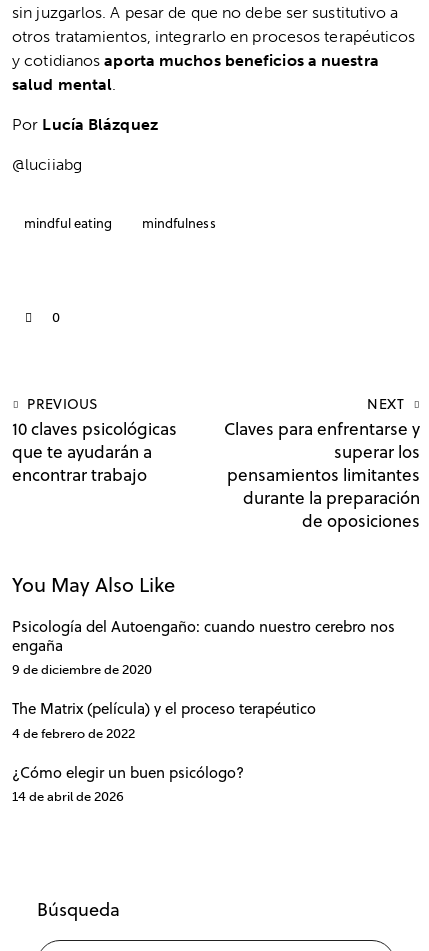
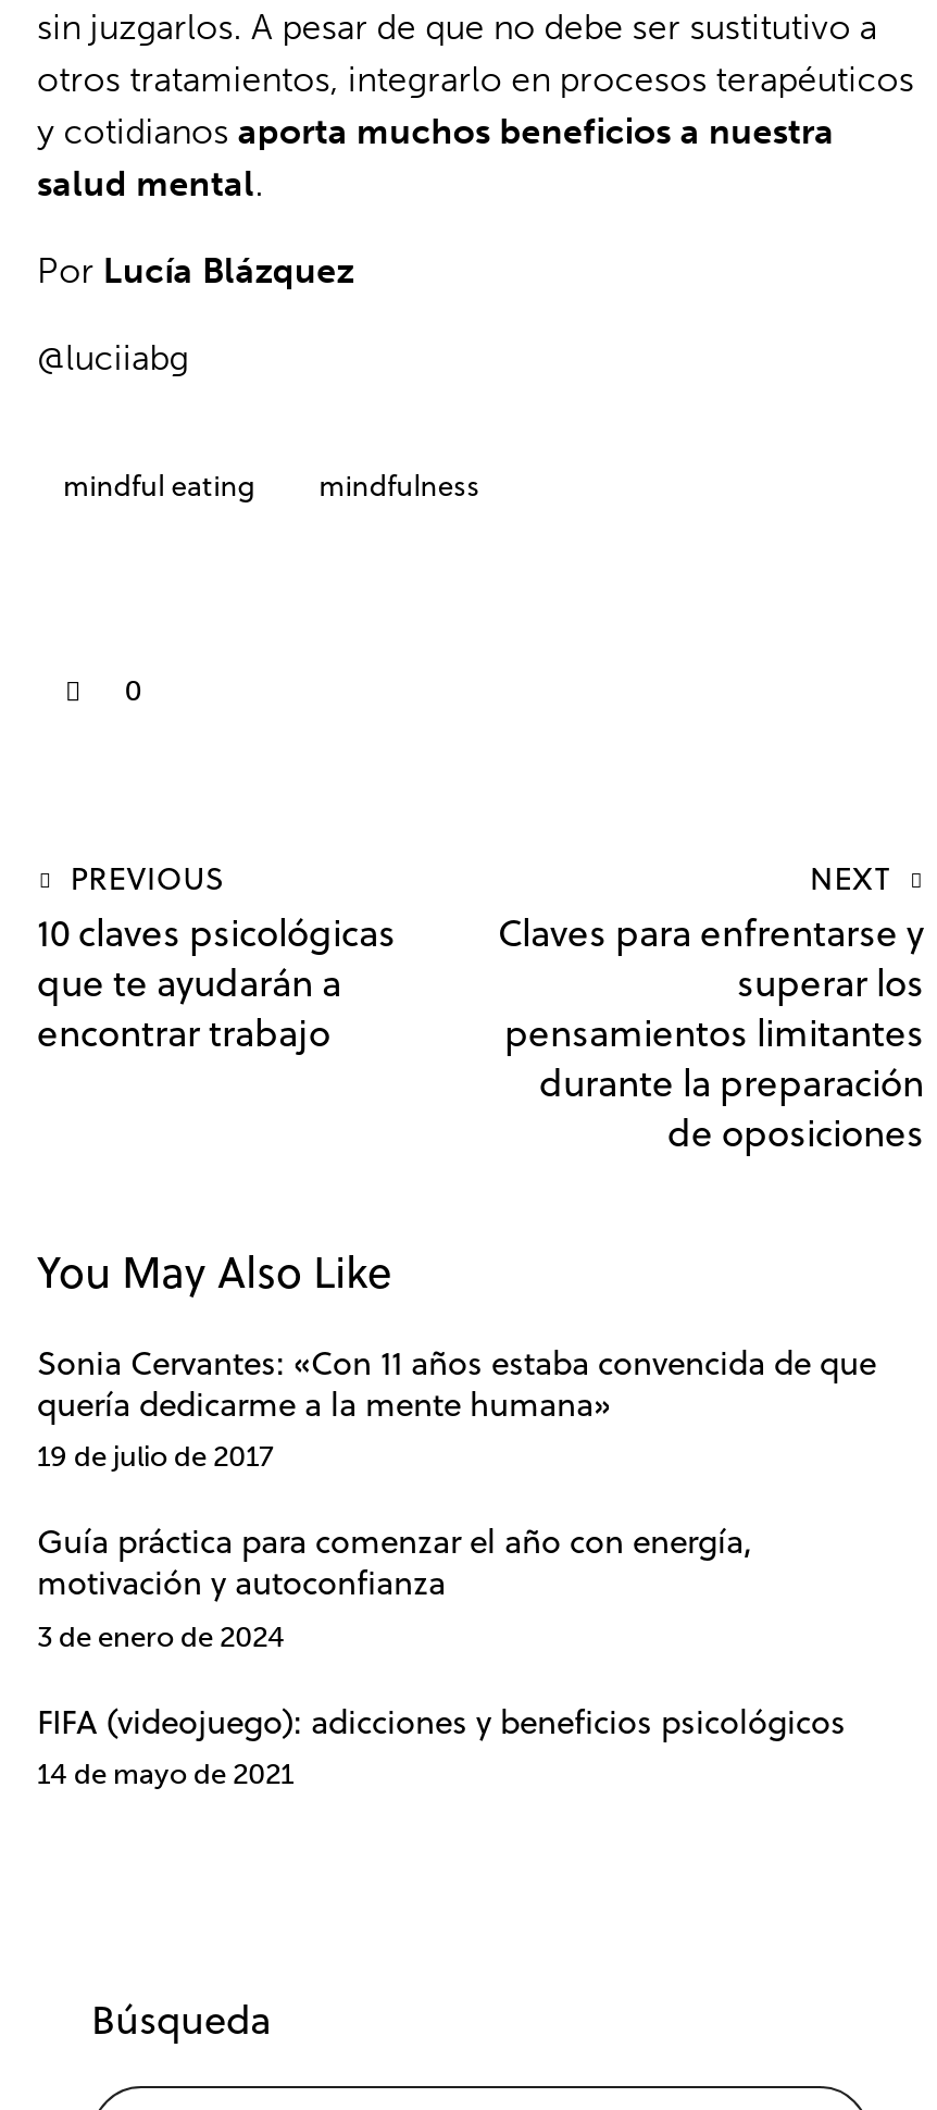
- Psicología del Autoengaño: cuando nuestro cerebro nos
- engaña
- 9 de diciembre de 2020
+ Sonia Cervantes: «Con 11 años estaba convencida de que
+ quería dedicarme a la mente humana»
+ 19 de julio de 2017

- The Matrix (película) y el proceso terapéutico
- 4 de febrero de 2022
+ Guía práctica para comenzar el año con energía,
+ motivación y autoconfianza
+ 3 de enero de 2024

- ¿Cómo elegir un buen psicólogo?
- 14 de abril de 2026
+ FIFA (videojuego): adicciones y beneficios psicológicos
+ 14 de mayo de 2021
